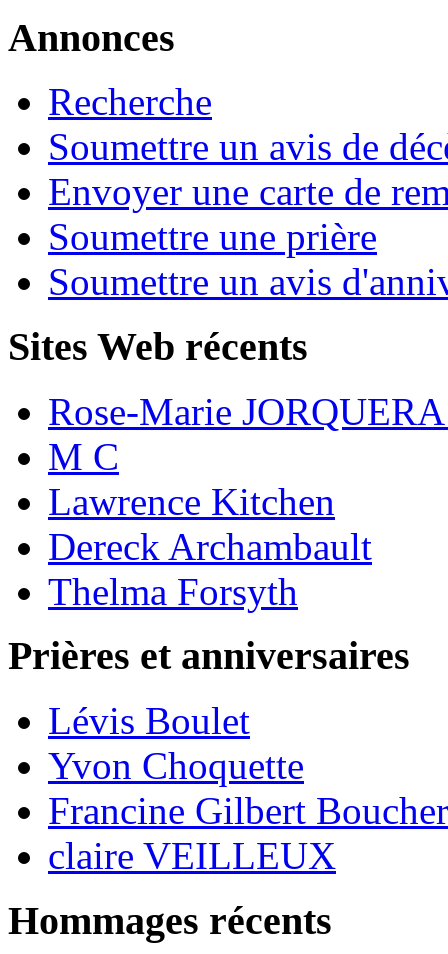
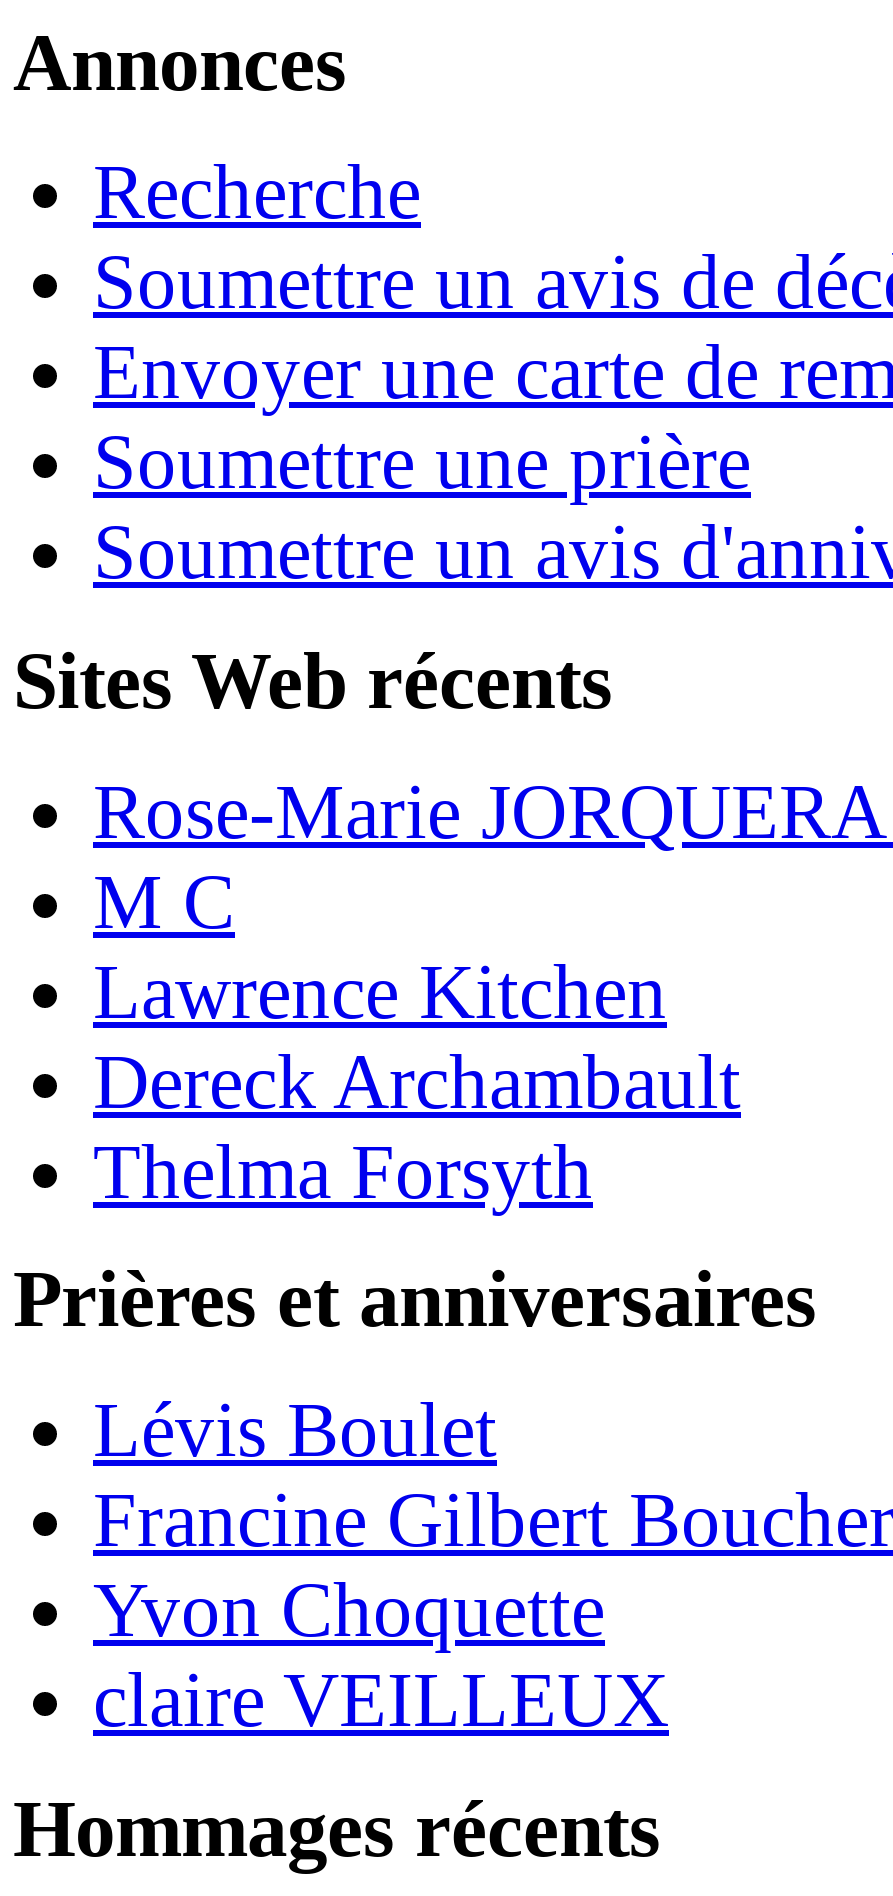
moved down: Yvon Choquette

moved up: Francine Gilbert Boucher
